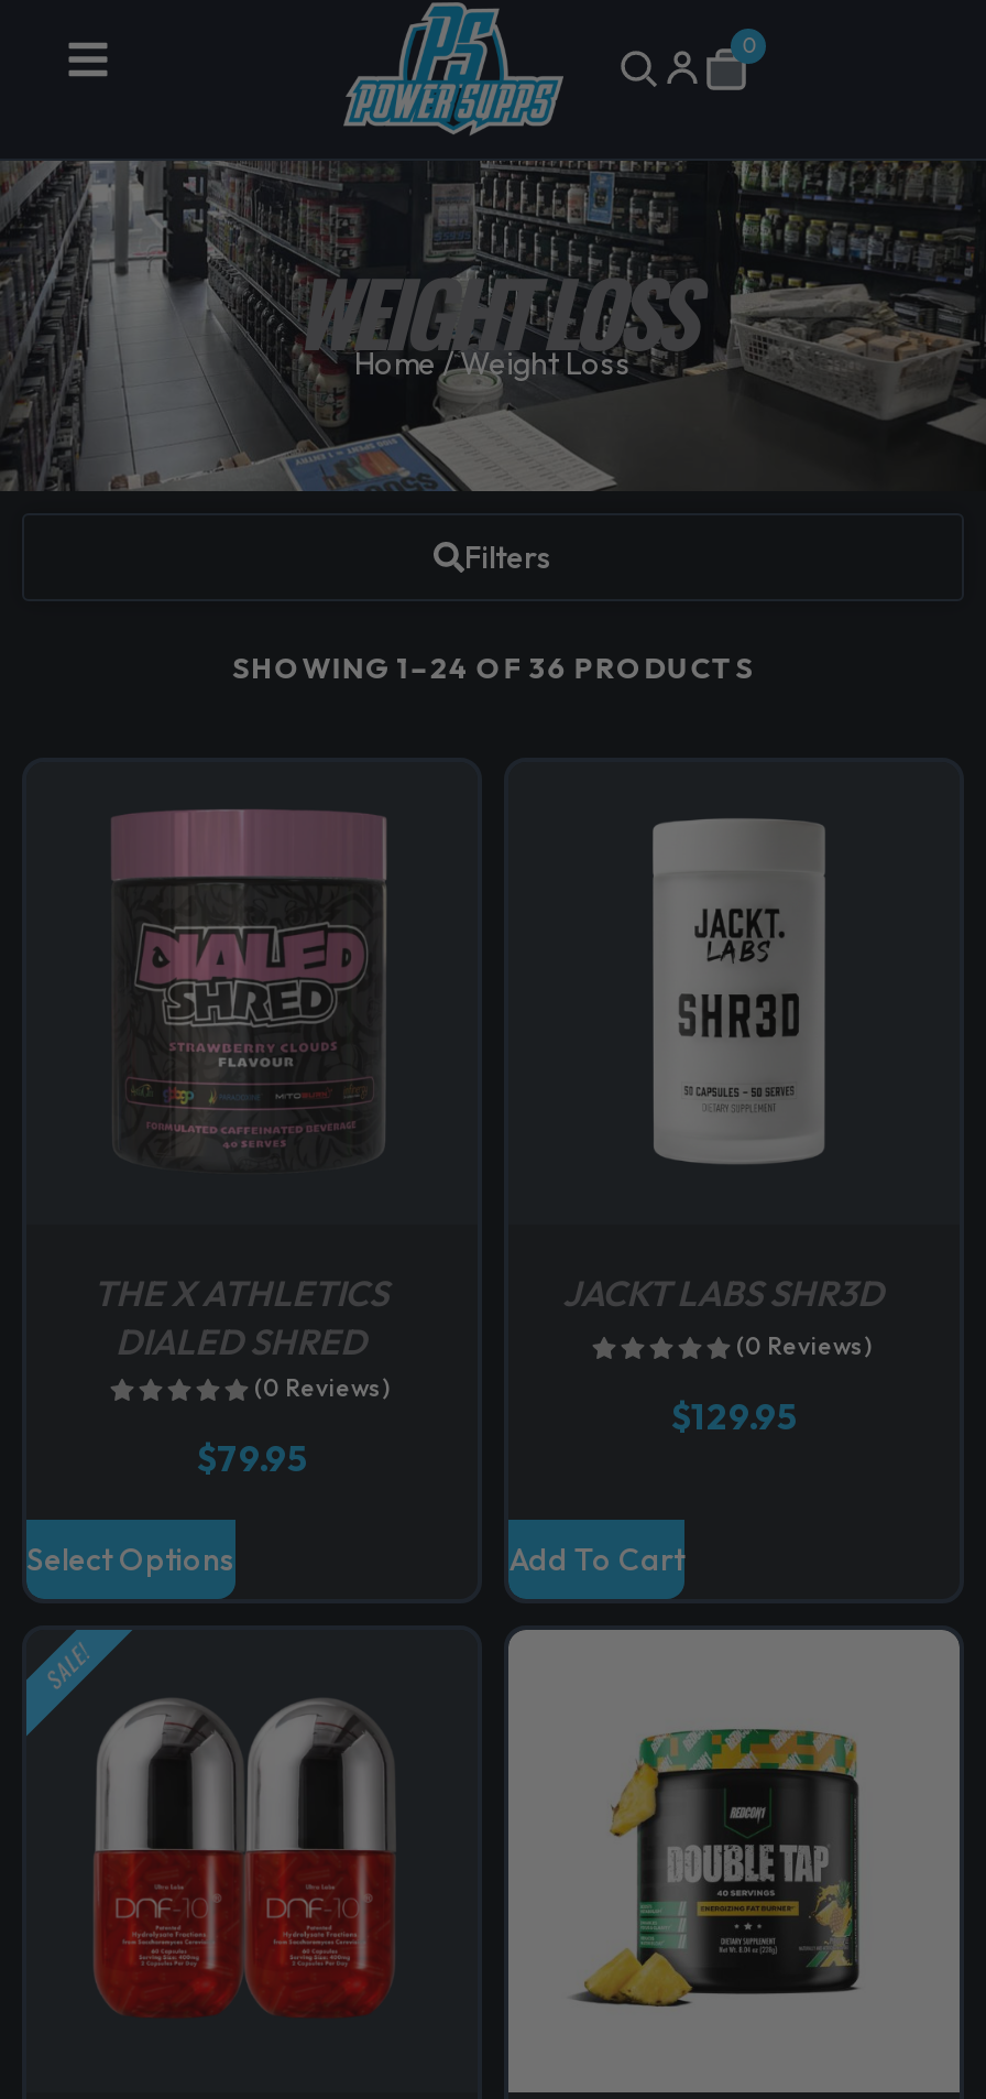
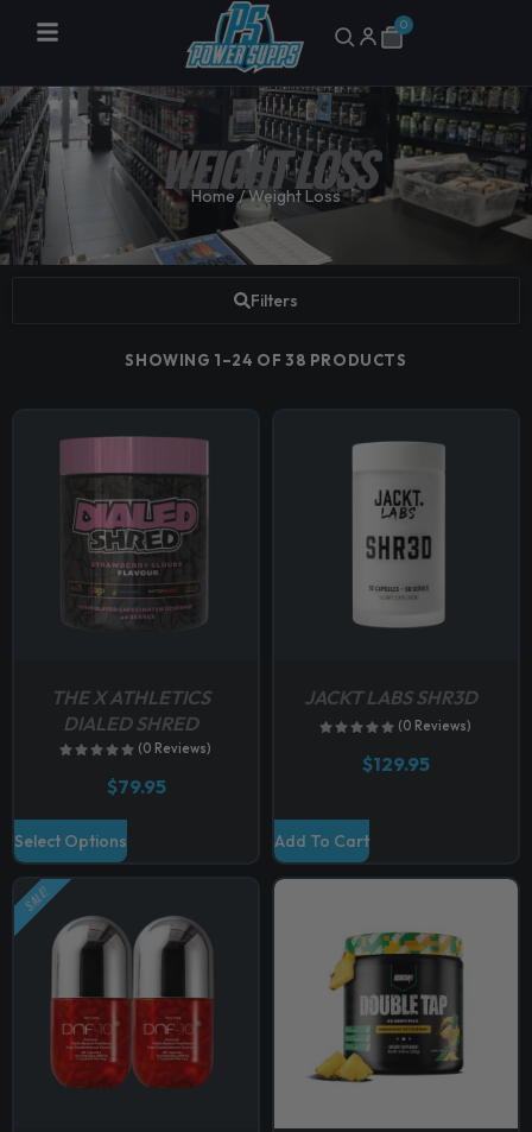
- SHOWING 1–24 OF 36 PRODUCTS
+ SHOWING 1–24 OF 38 PRODUCTS
